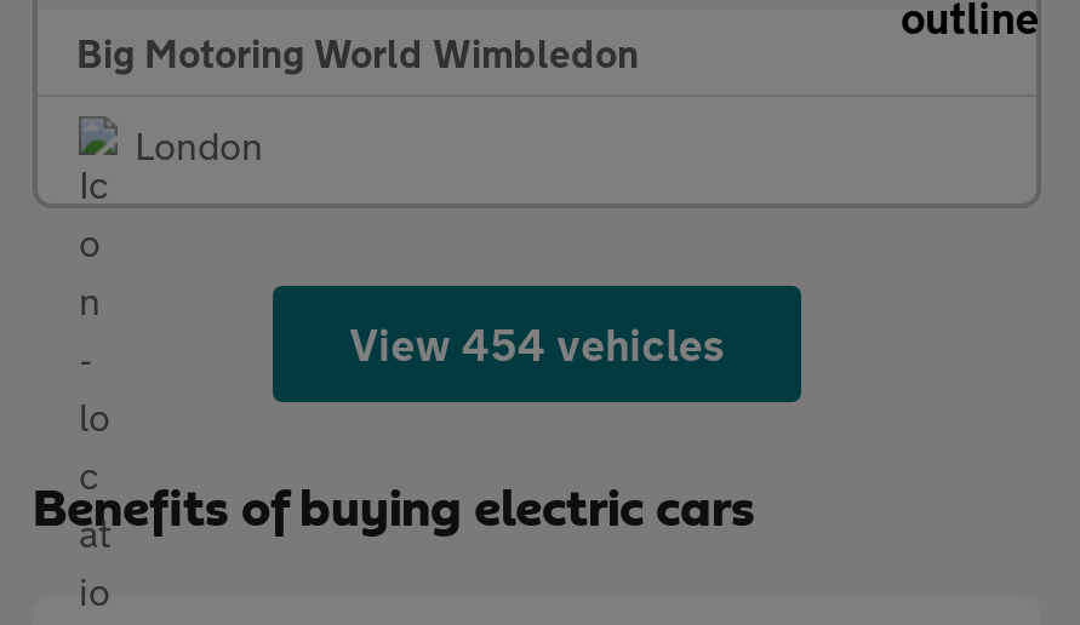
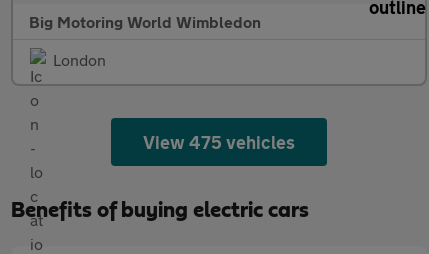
- View 454 vehicles
+ View 475 vehicles
